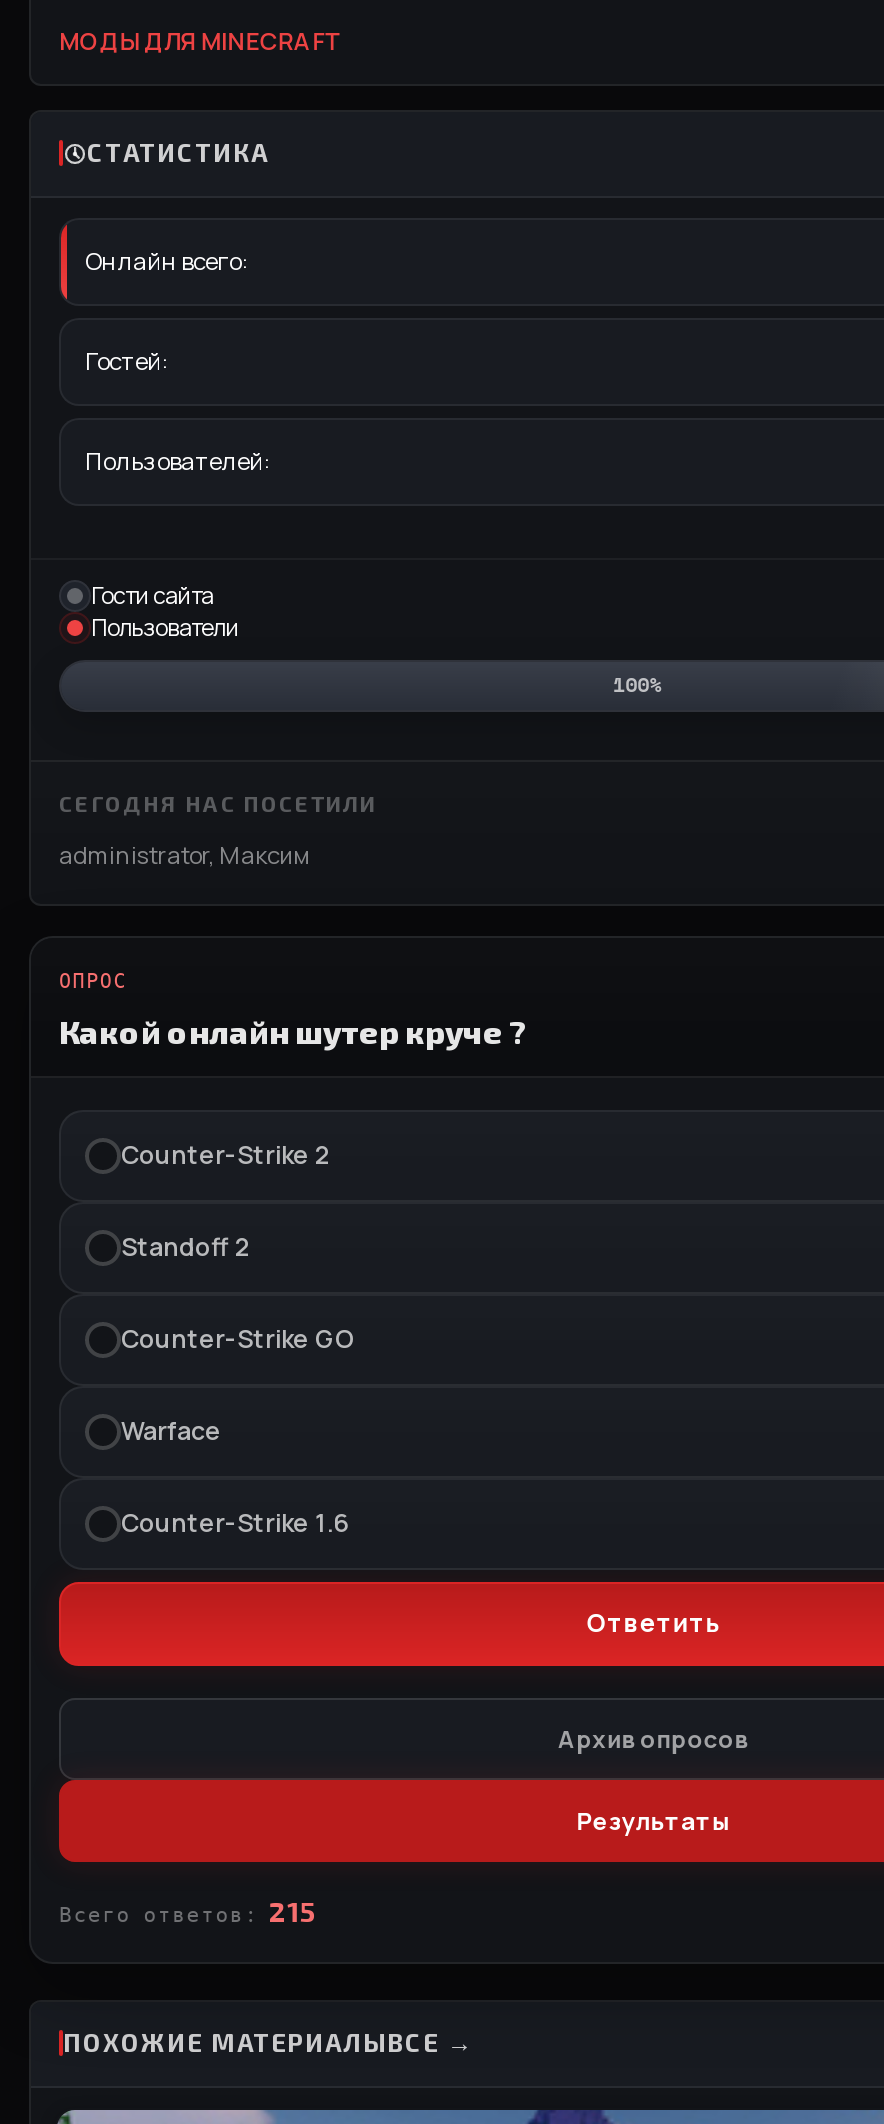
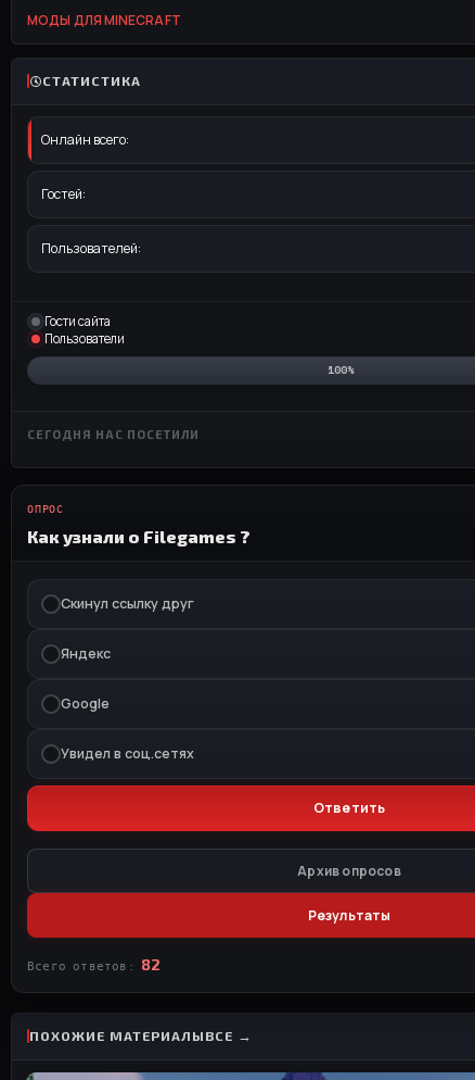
- administrator, Максим

- Какой онлайн шутер круче ?
- Counter-Strike 2
- Standoff 2
- Counter-Strike GO
- Warface
- Counter-Strike 1.6
+ Как узнали о Filegames ?
+ Скинул ссылку друг
+ Яндекс
+ Google
+ Увидел в соц.сетях

- Всего ответов: 215
+ Всего ответов: 82
